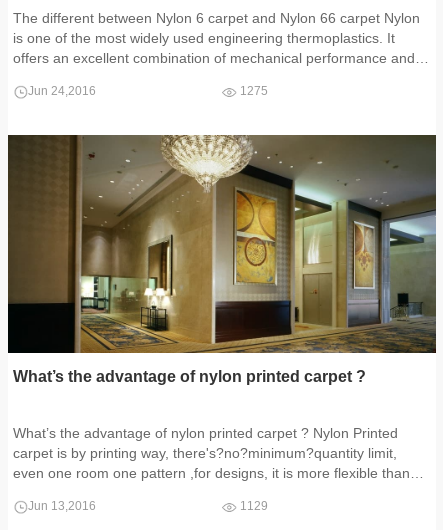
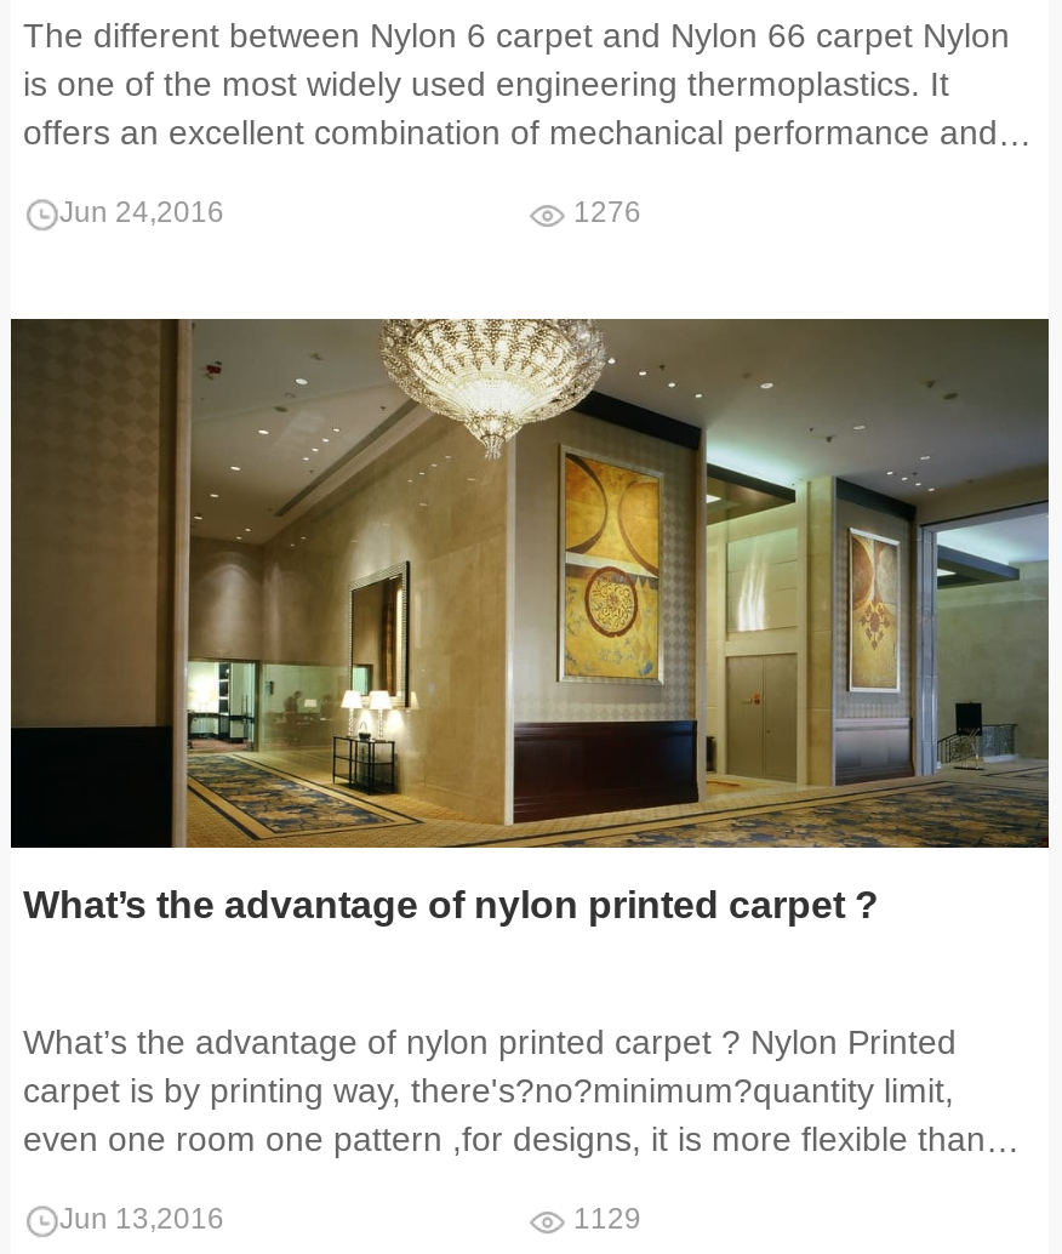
- 1275
+ 1276
